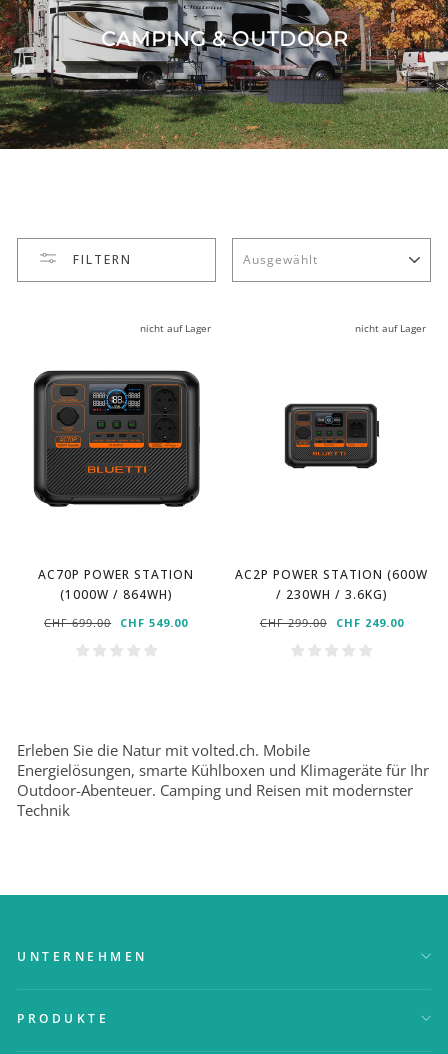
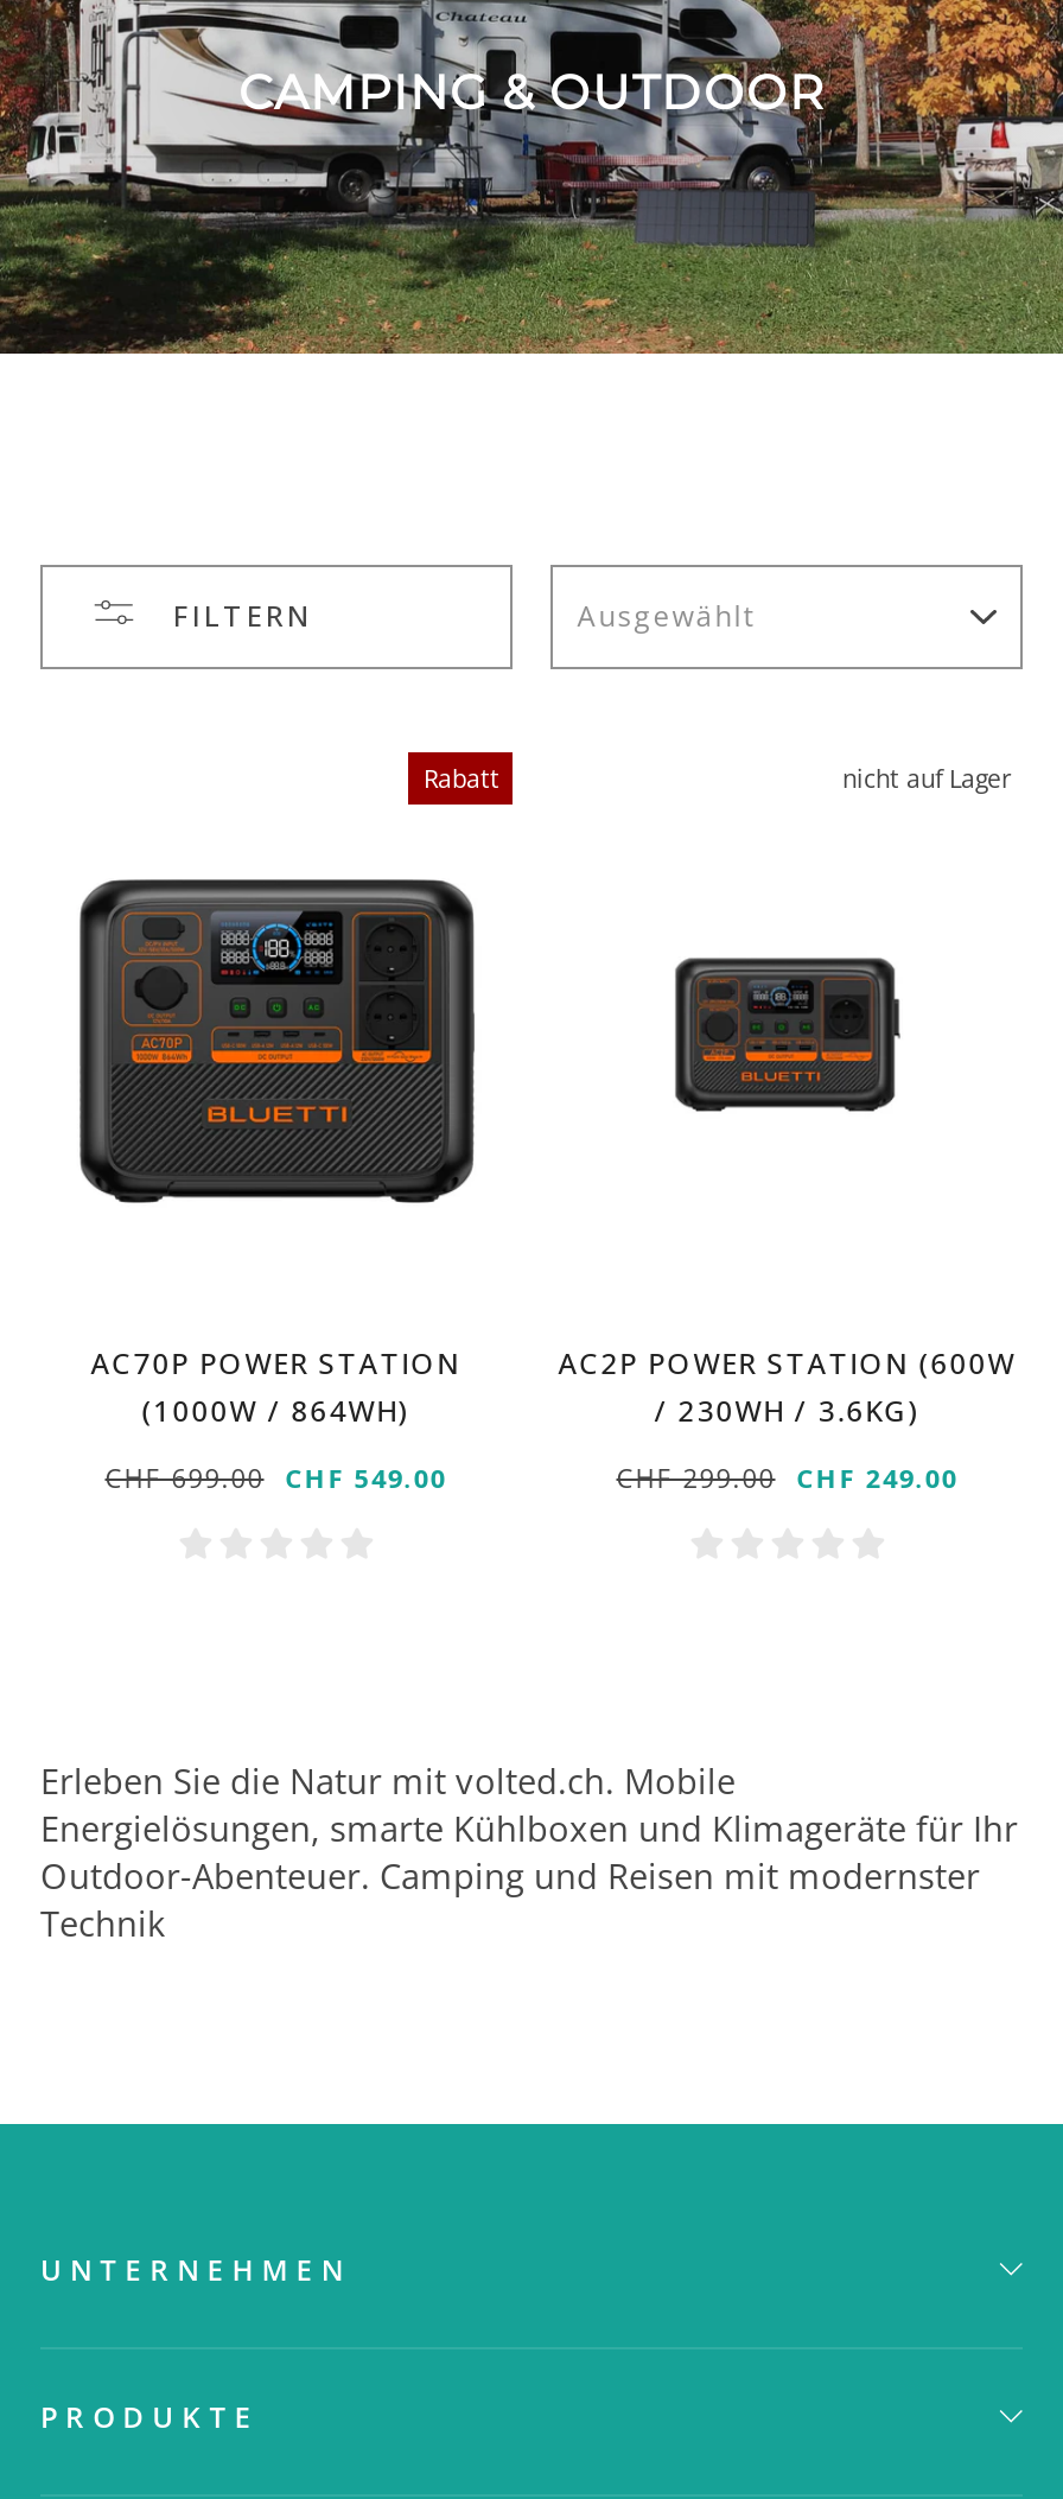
- nicht auf Lager
+ Rabatt
